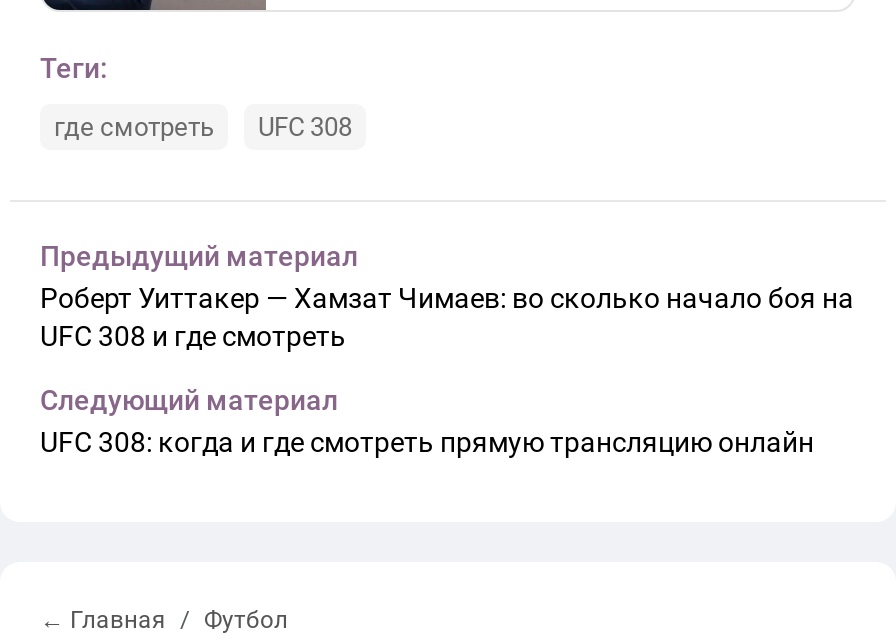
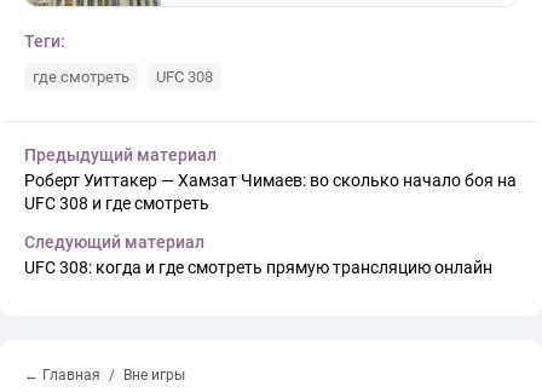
- Футбол
+ Вне игры
